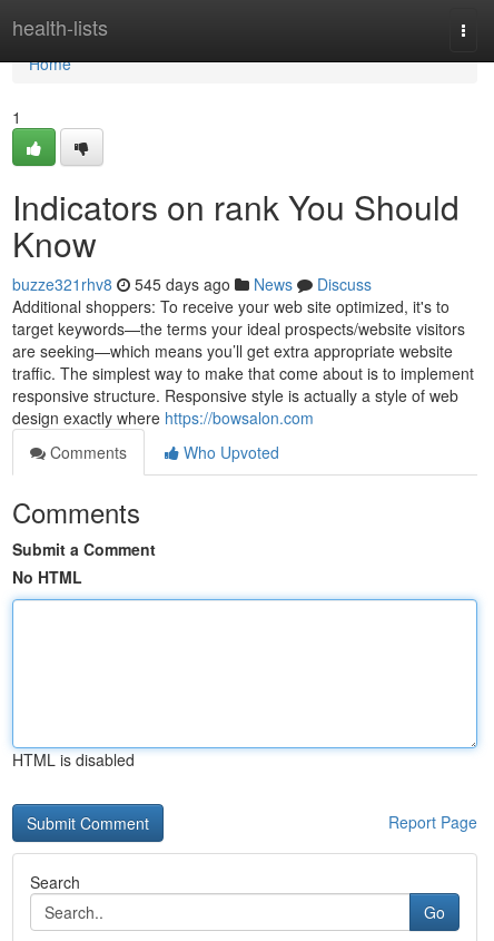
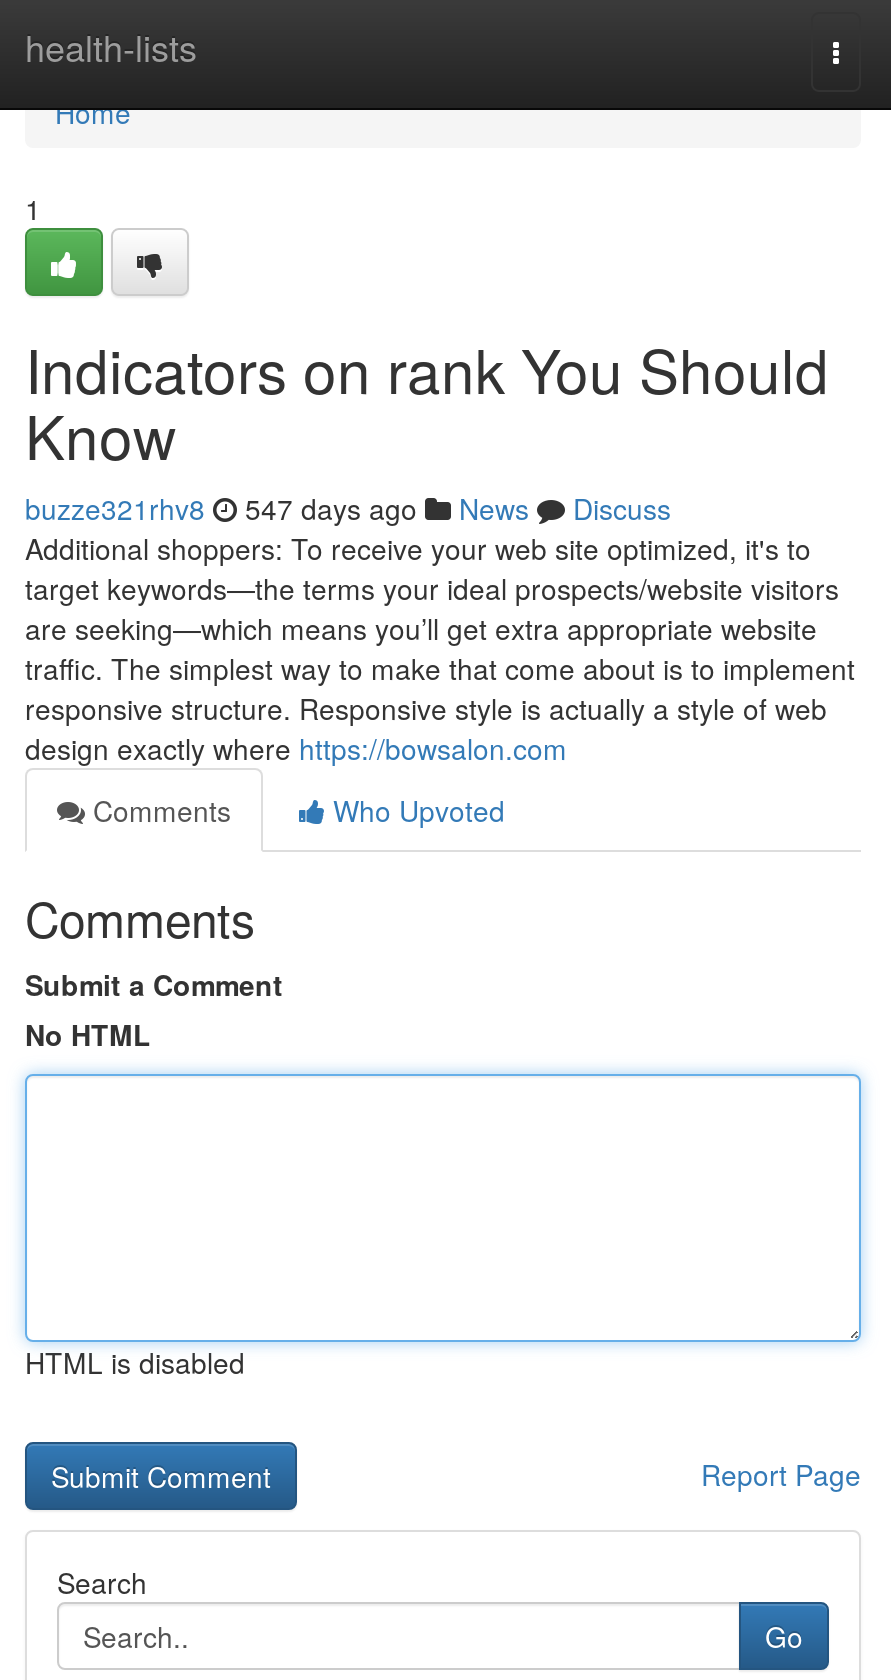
- buzze321rhv8 545 days ago News Discuss
+ buzze321rhv8 547 days ago News Discuss
